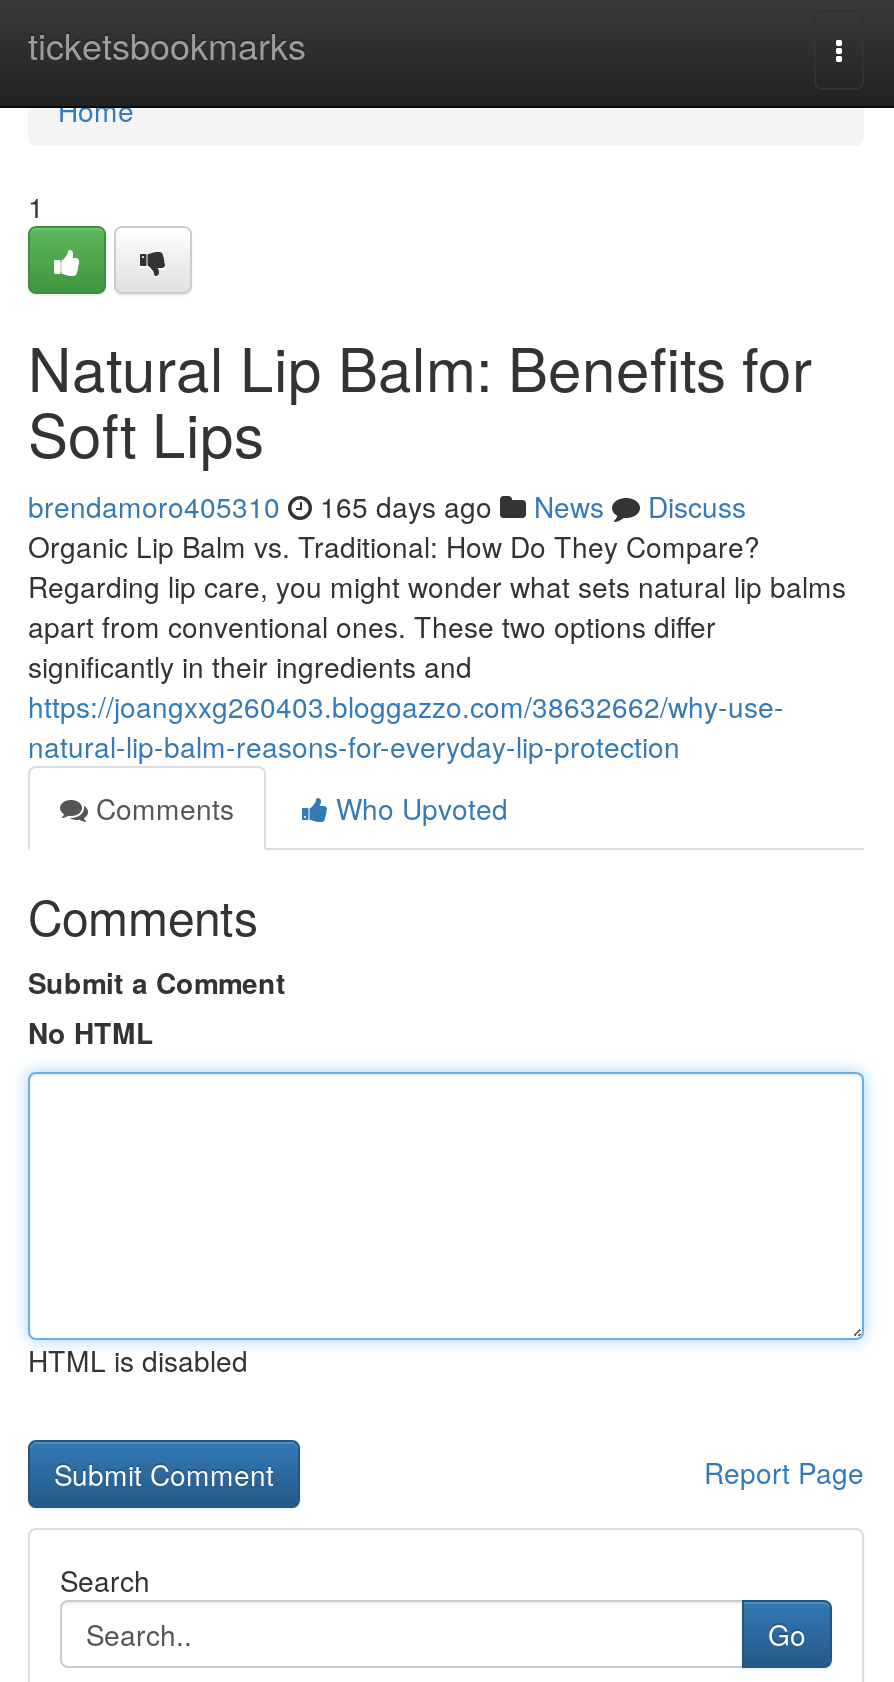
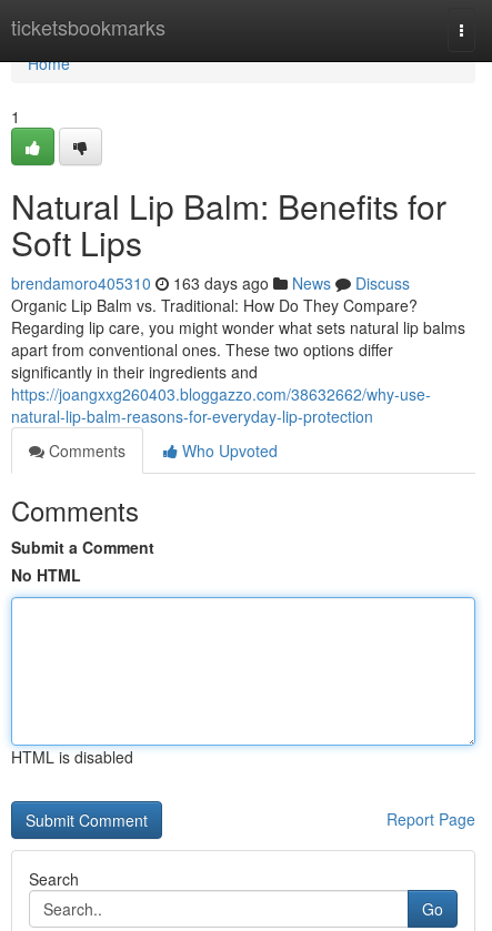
- brendamoro405310 165 days ago News Discuss
+ brendamoro405310 163 days ago News Discuss
